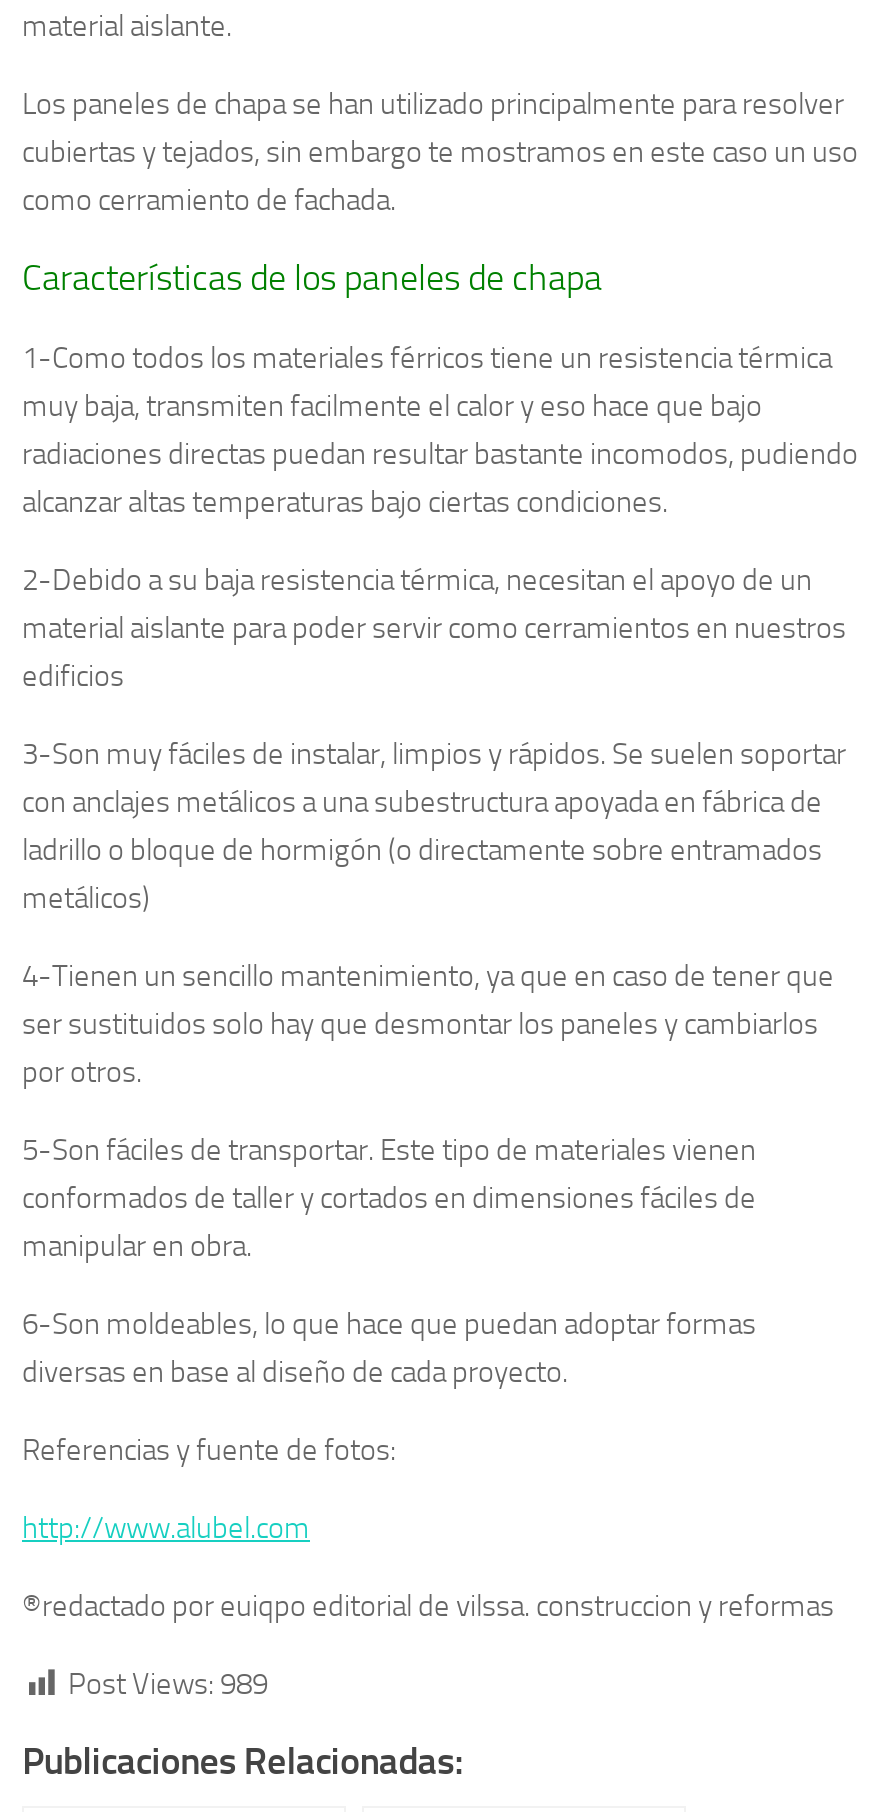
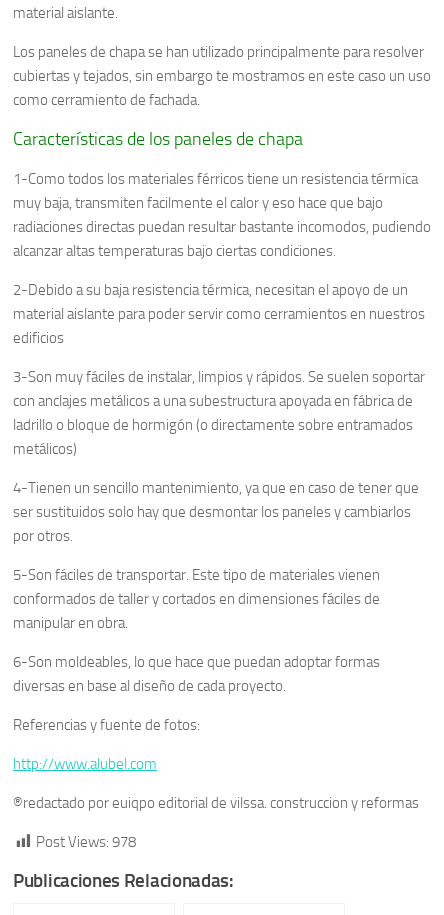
- Post Views: 989
+ Post Views: 978
